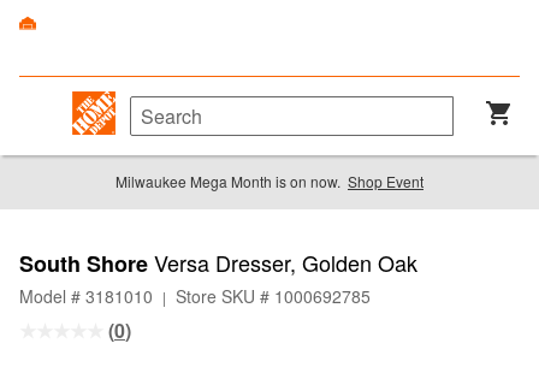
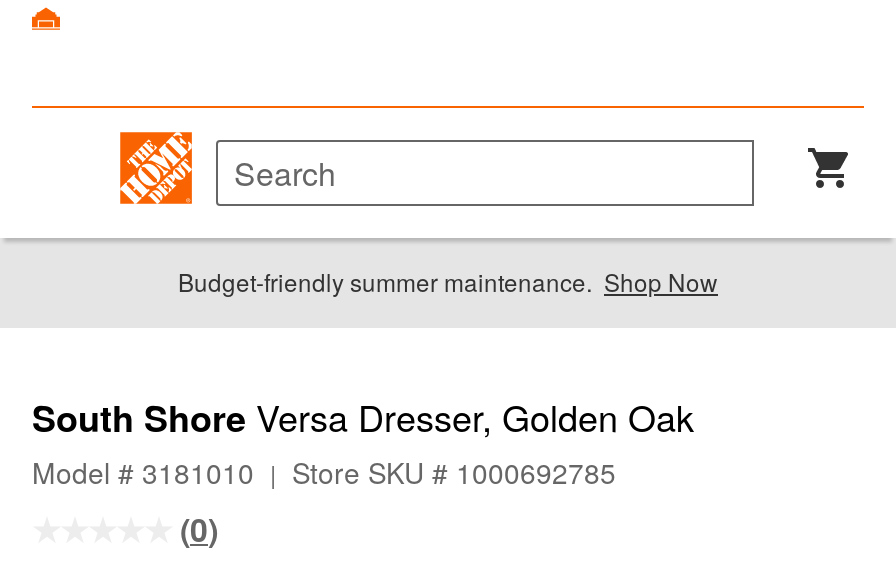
- Milwaukee Mega Month is on now. Shop Event
+ Budget-friendly summer maintenance. Shop Now
